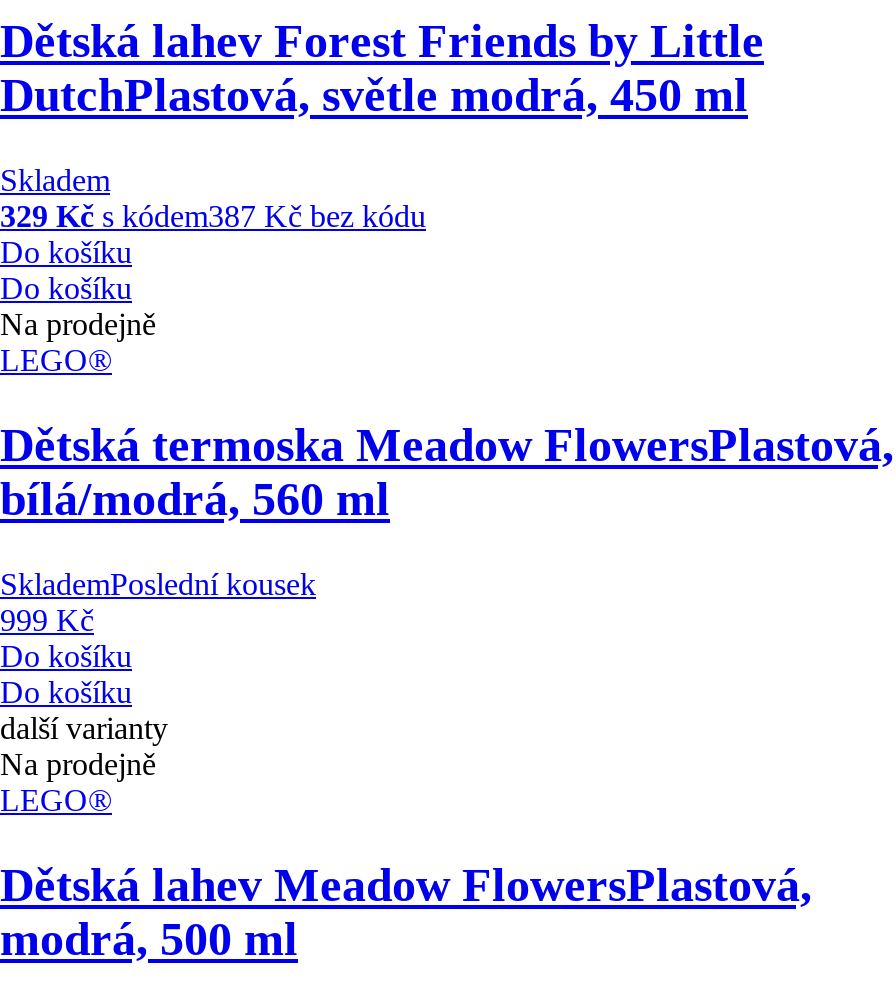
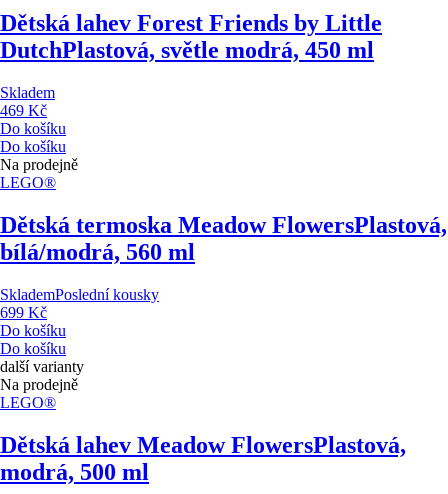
- 329 Kč s kódem387 Kč bez kódu
+ 469 Kč

- SklademPoslední kousek
+ SklademPoslední kousky

- 999 Kč
+ 699 Kč
